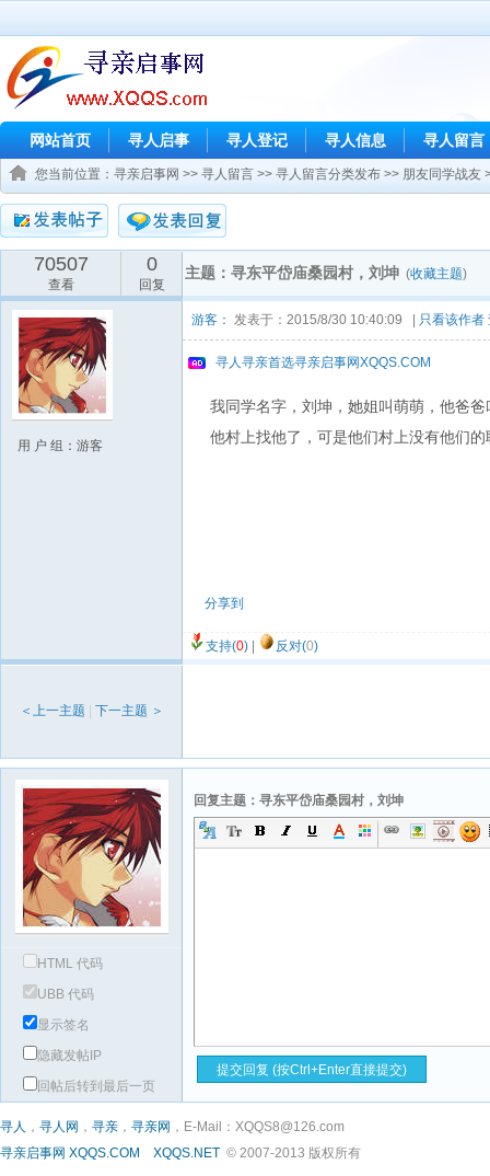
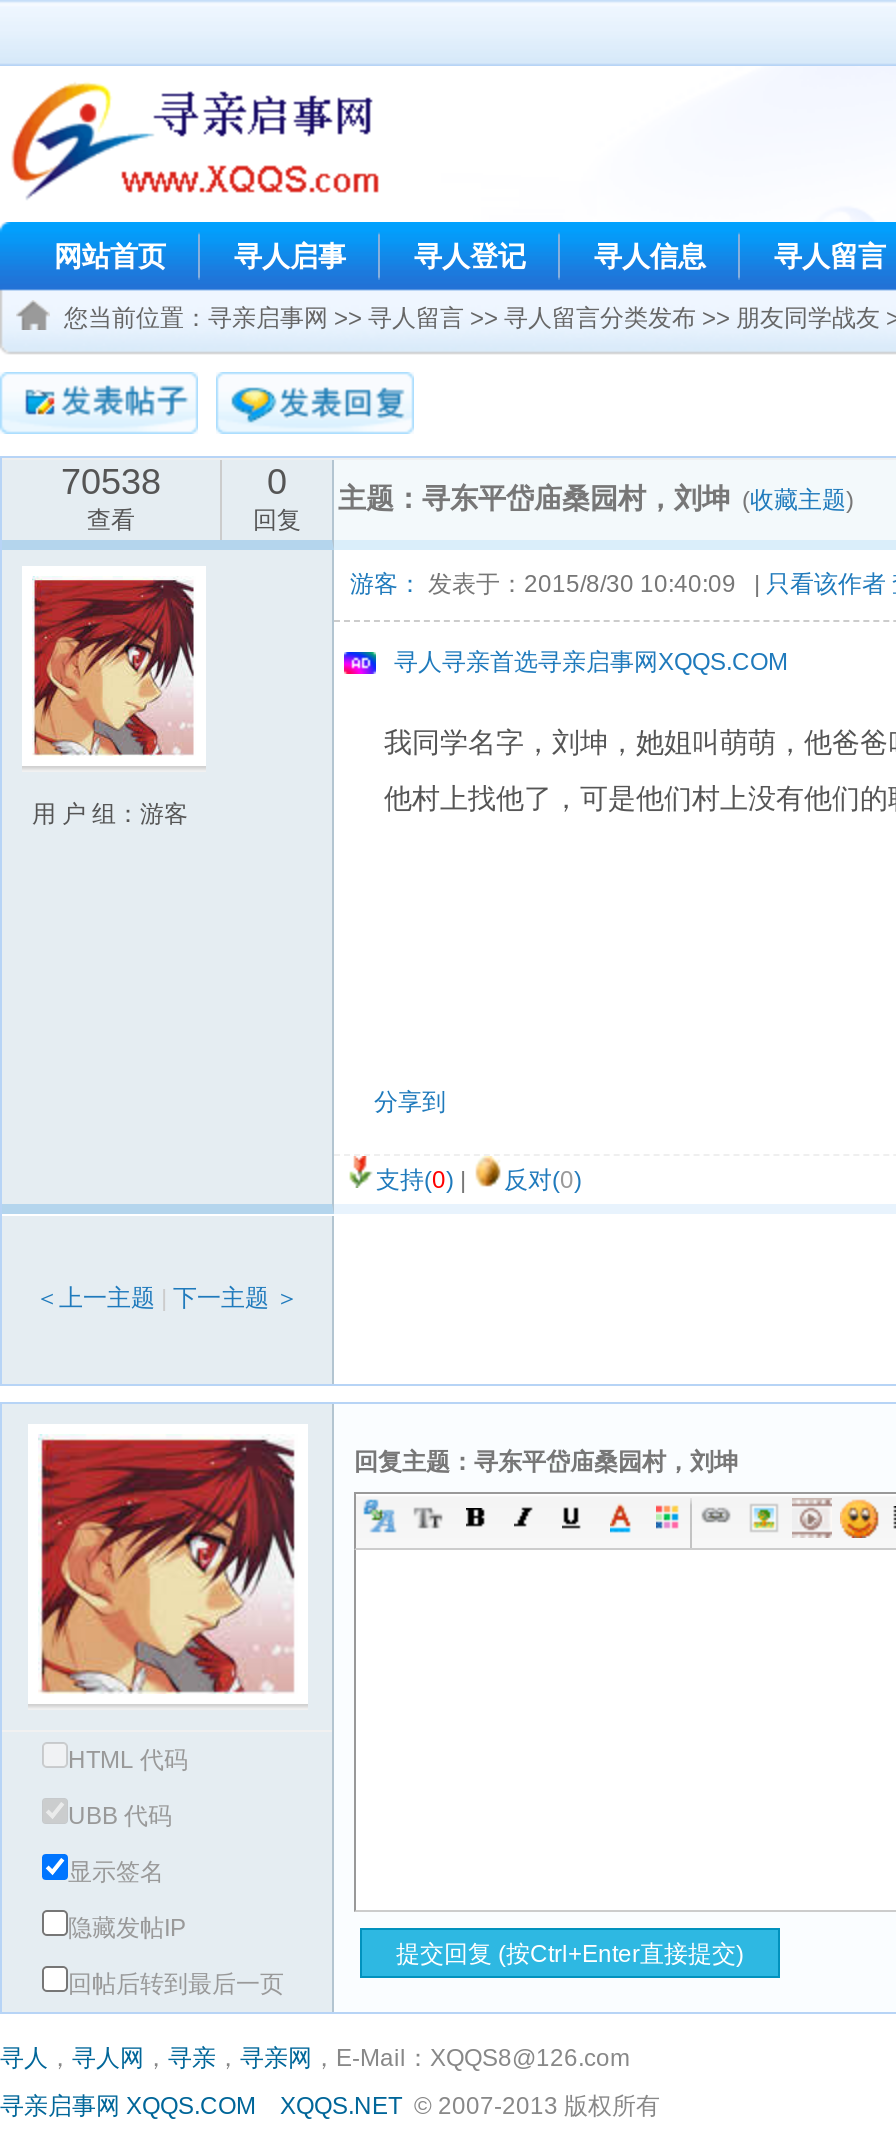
- 70507
+ 70538
